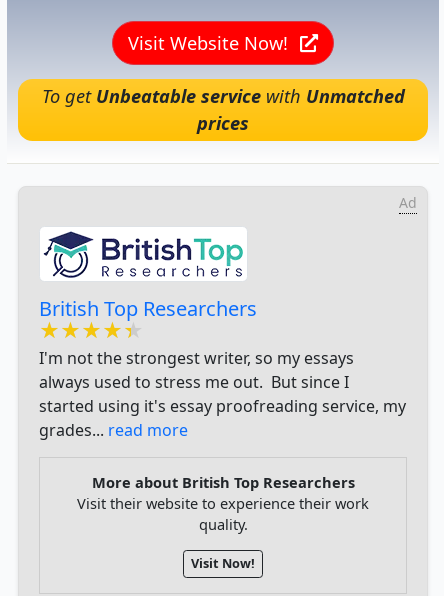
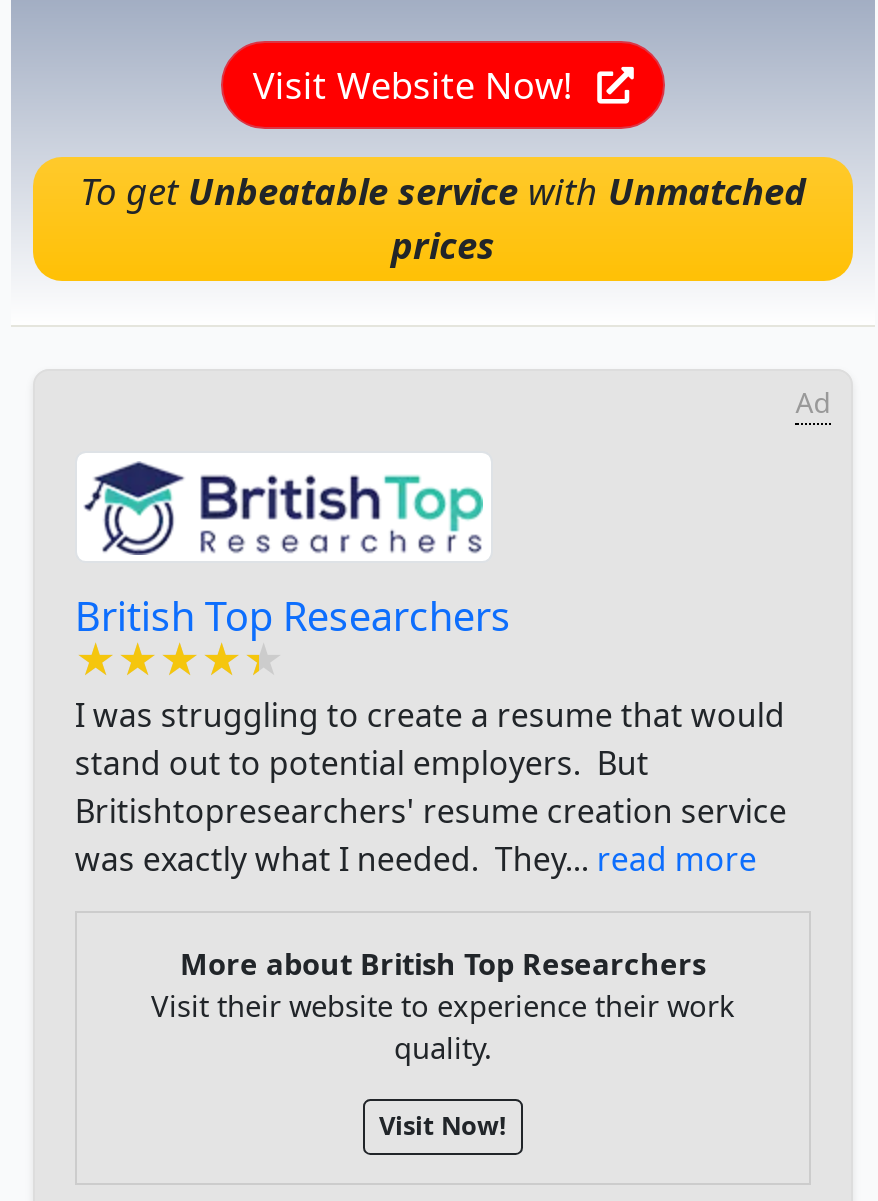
- I'm not the strongest writer, so my essays
- always used to stress me out. But since I
- started using it's essay proofreading service, my
- grades... read more
+ I was struggling to create a resume that would
+ stand out to potential employers. But
+ Britishtopresearchers' resume creation service
+ was exactly what I needed. They... read more
